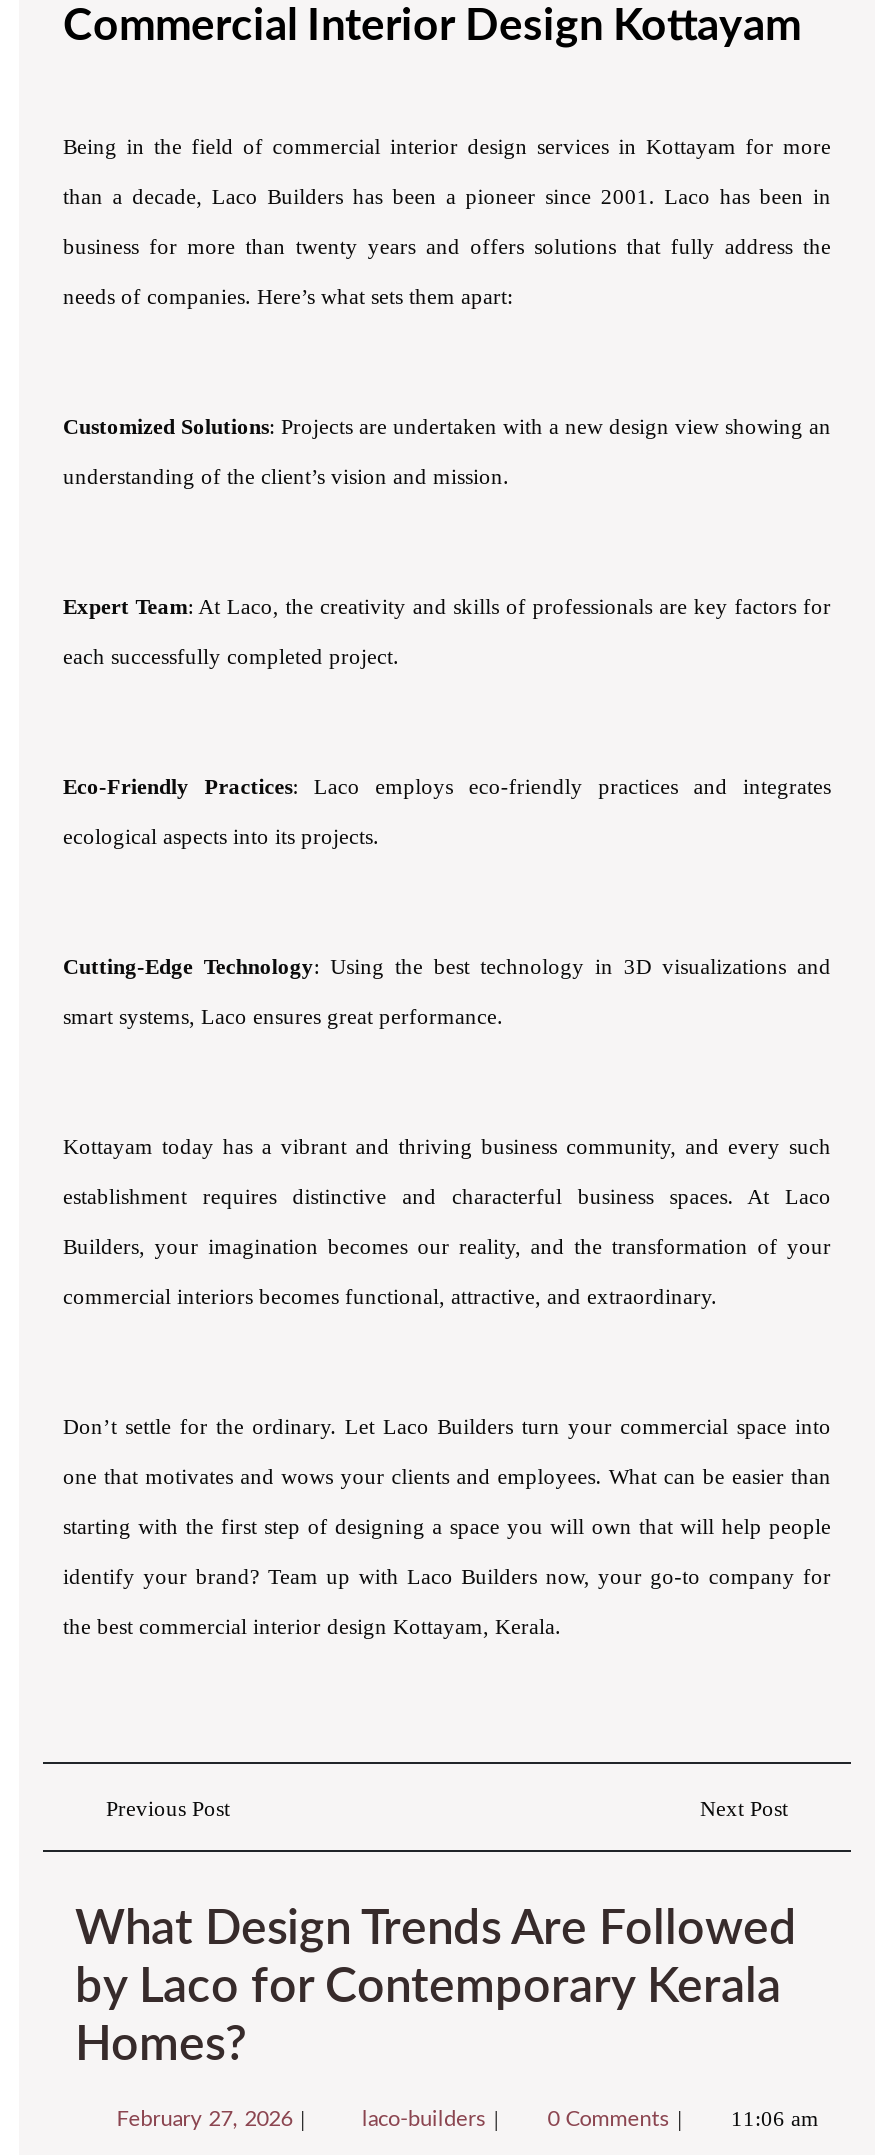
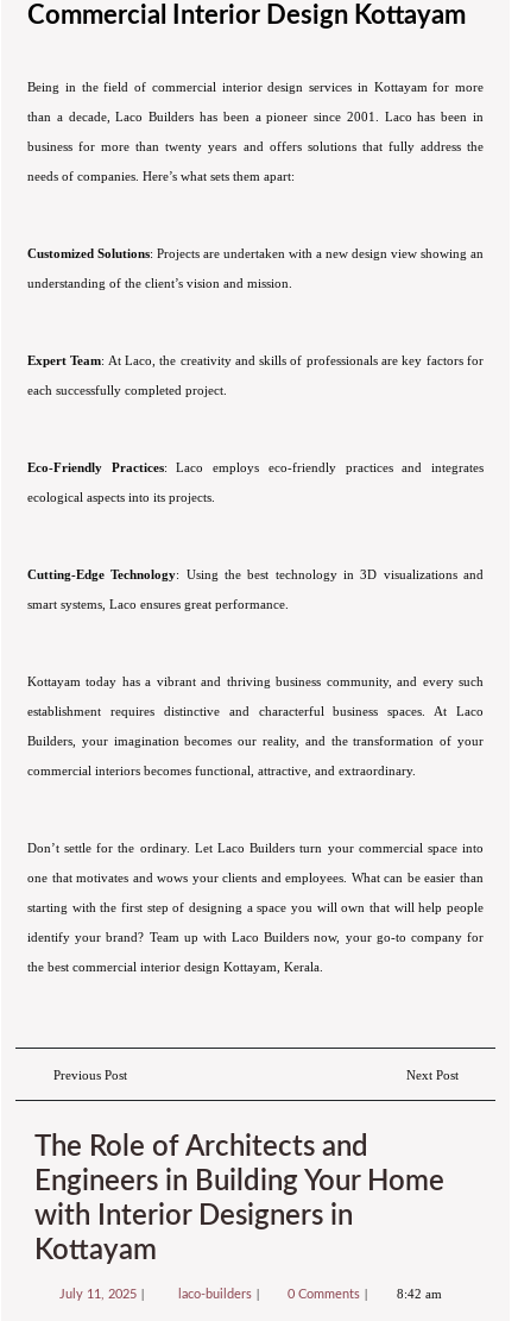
- What Design Trends Are Followed
- by Laco for Contemporary Kerala
- Homes?
+ The Role of Architects and
+ Engineers in Building Your Home
+ with Interior Designers in
+ Kottayam

- February 27, 2026
+ July 11, 2025

- 11:06 am
+ 8:42 am
